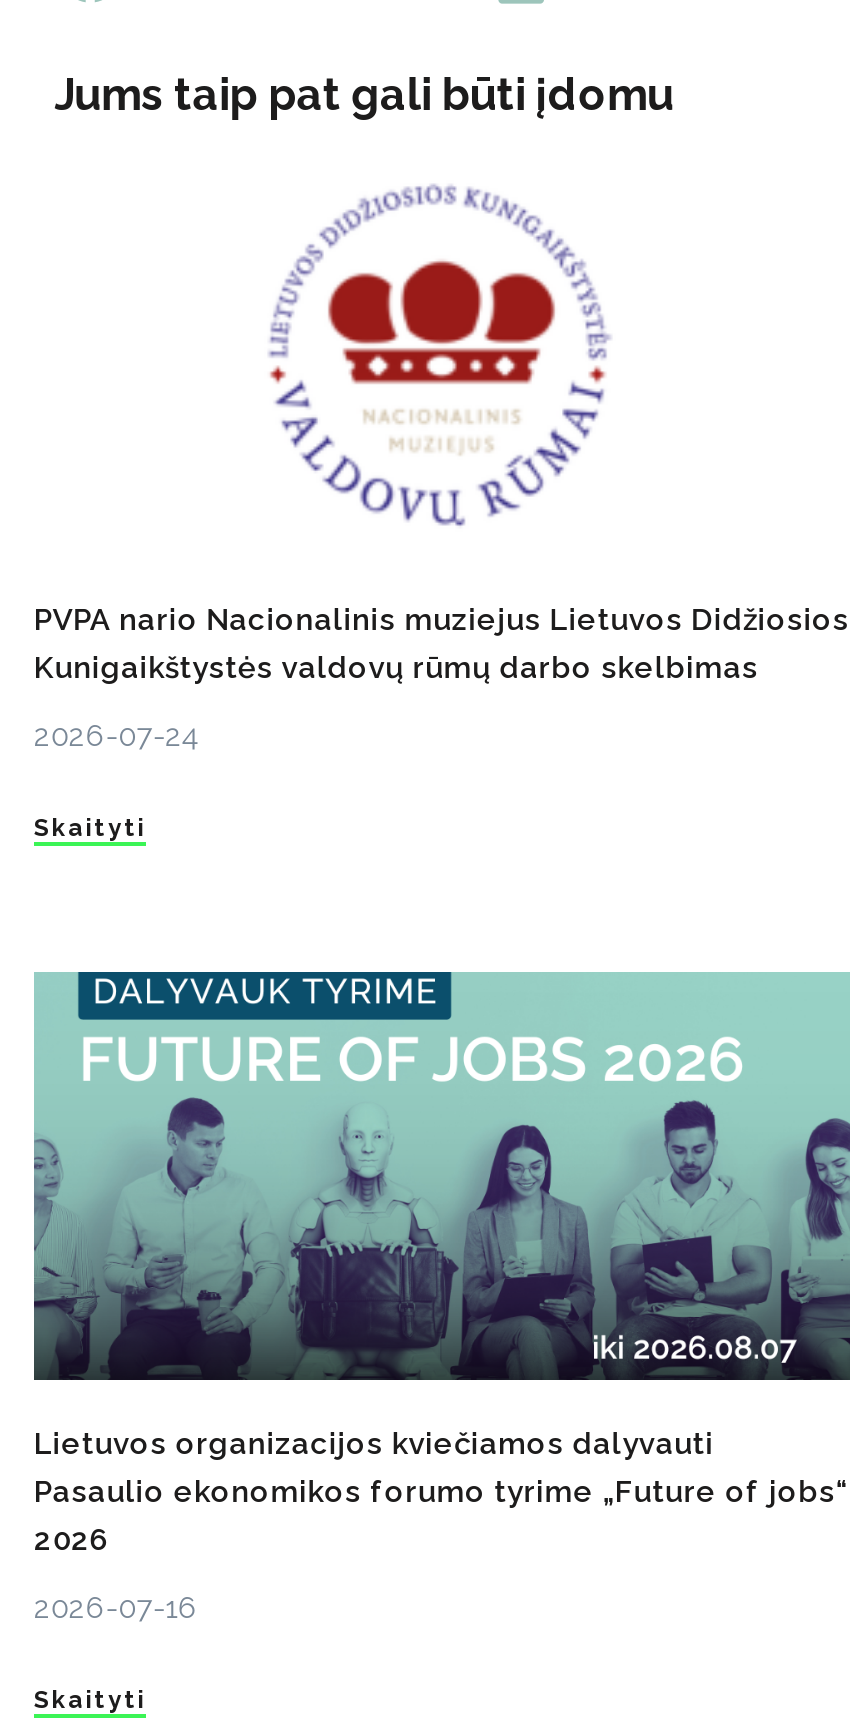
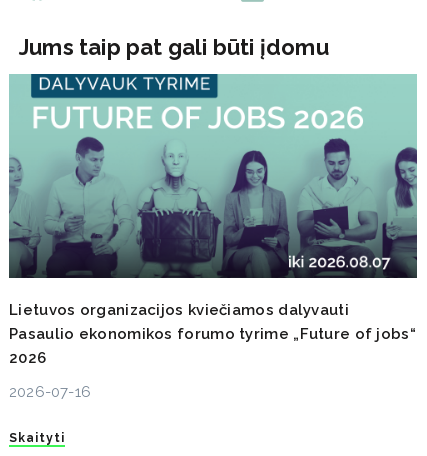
- [image]
- PVPA nario Nacionalinis muziejus Lietuvos Didžiosios
- Kunigaikštystės valdovų rūmų darbo skelbimas
- 2026-07-24
- Skaityti
